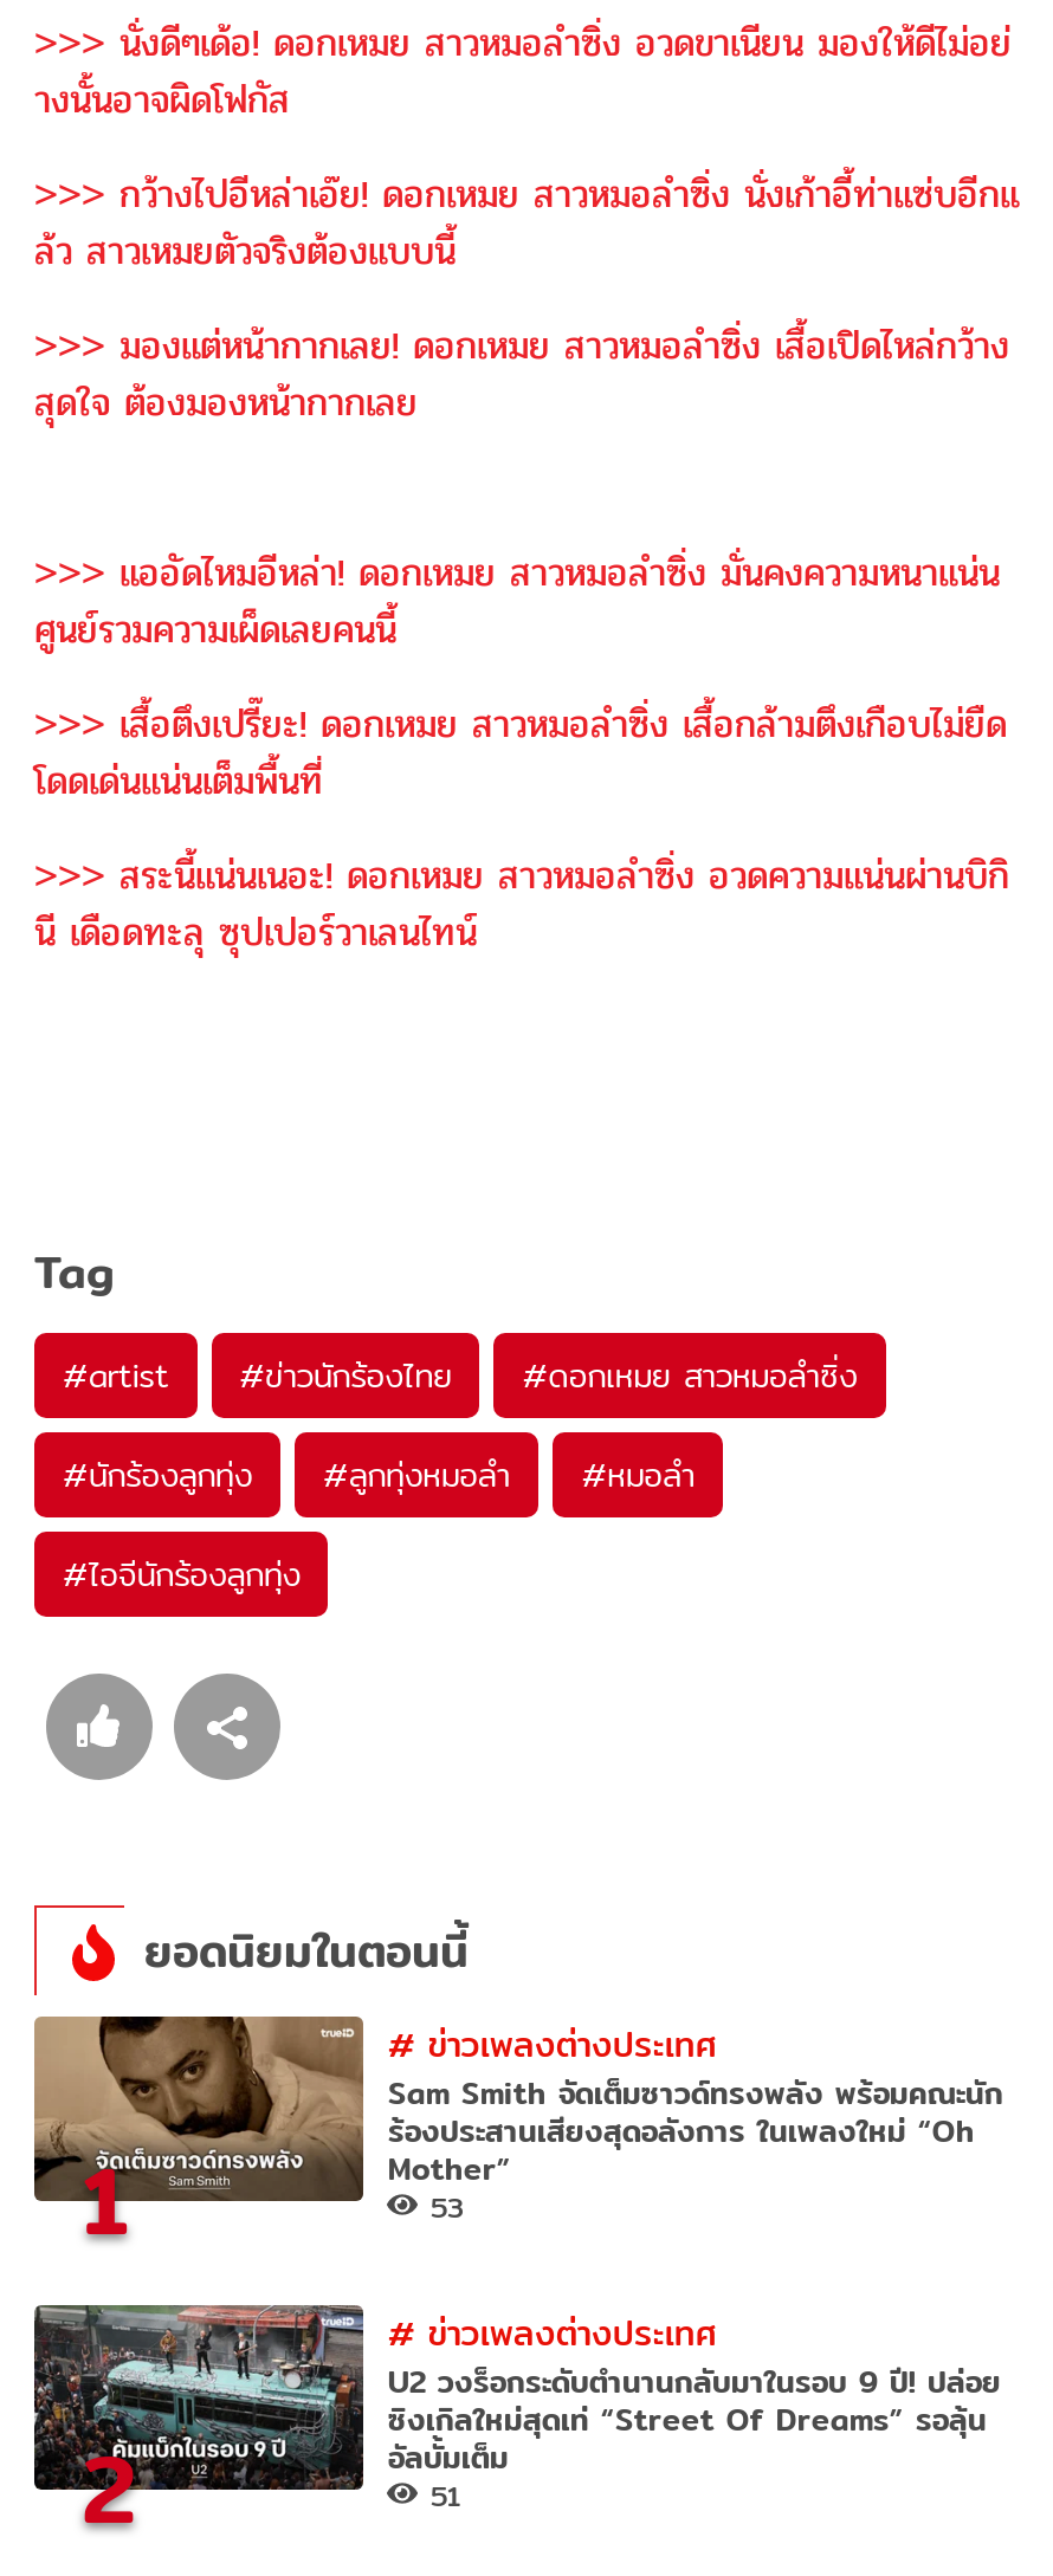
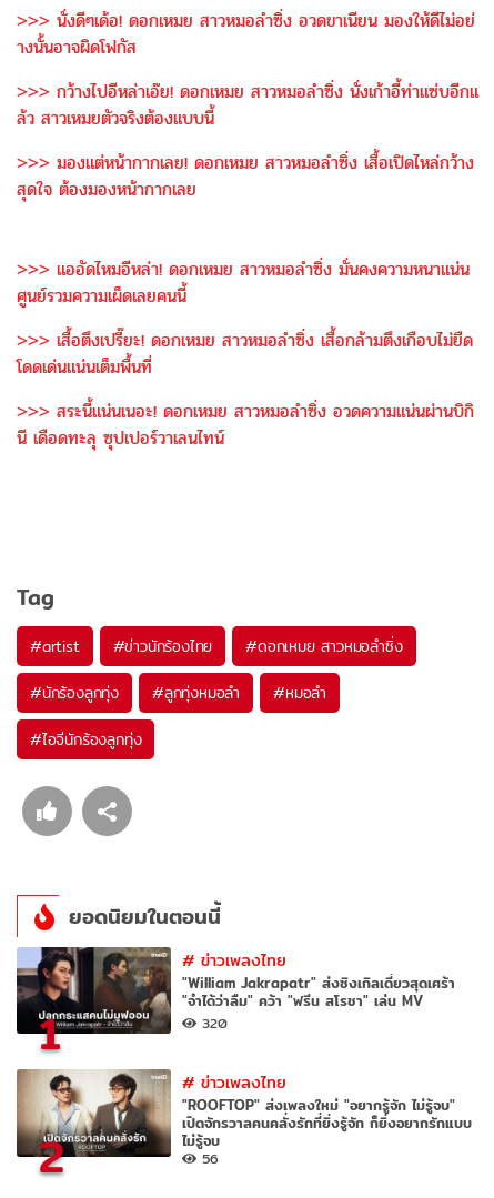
- [image]
- #ข่าวเพลงต่างประเทศ
- Sam Smith จัดเต็มซาวด์ทรงพลัง พร้อมคณะนัก
- ร้องประสานเสียงสุดอลังการ ในเพลงใหม่ “Oh
- Mother”
- 53
+ [image]
+ #ข่าวเพลงไทย
+ "William Jakrapatr" ส่งซิงเกิลเดี่ยวสุดเศร้า
+ "จำได้ว่าลืม" คว้า "ฟรีน สโรชา" เล่น MV
+ 320

- [image]
- #ข่าวเพลงต่างประเทศ
- U2 วงร็อกระดับตำนานกลับมาในรอบ 9 ปี! ปล่อย
- ซิงเกิลใหม่สุดเท่ “Street Of Dreams” รอลุ้น
- อัลบั้มเต็ม
- 51
+ [image]
+ #ข่าวเพลงไทย
+ "ROOFTOP" ส่งเพลงใหม่ "อยากรู้จัก ไม่รู้จบ"
+ เปิดจักรวาลคนคลั่งรักที่ยิ่งรู้จัก ก็ยิ่งอยากรักแบบ
+ ไม่รู้จบ
+ 56
